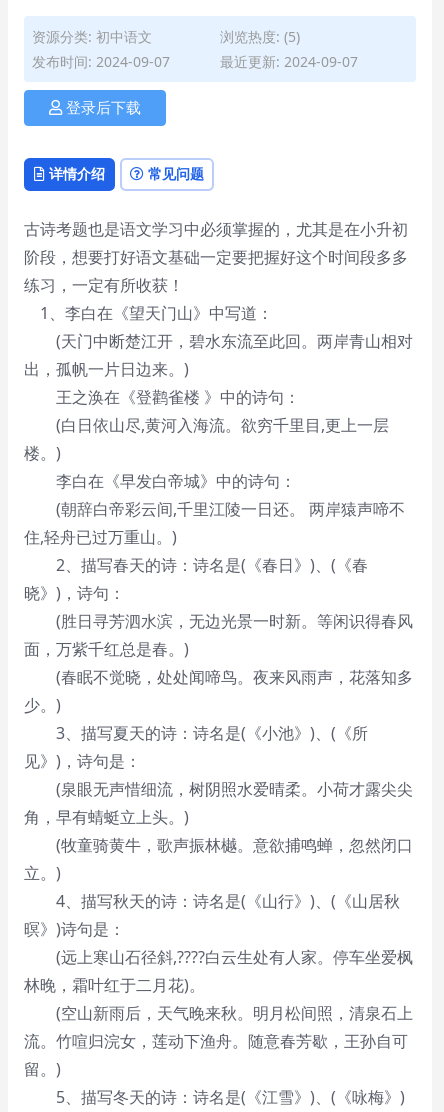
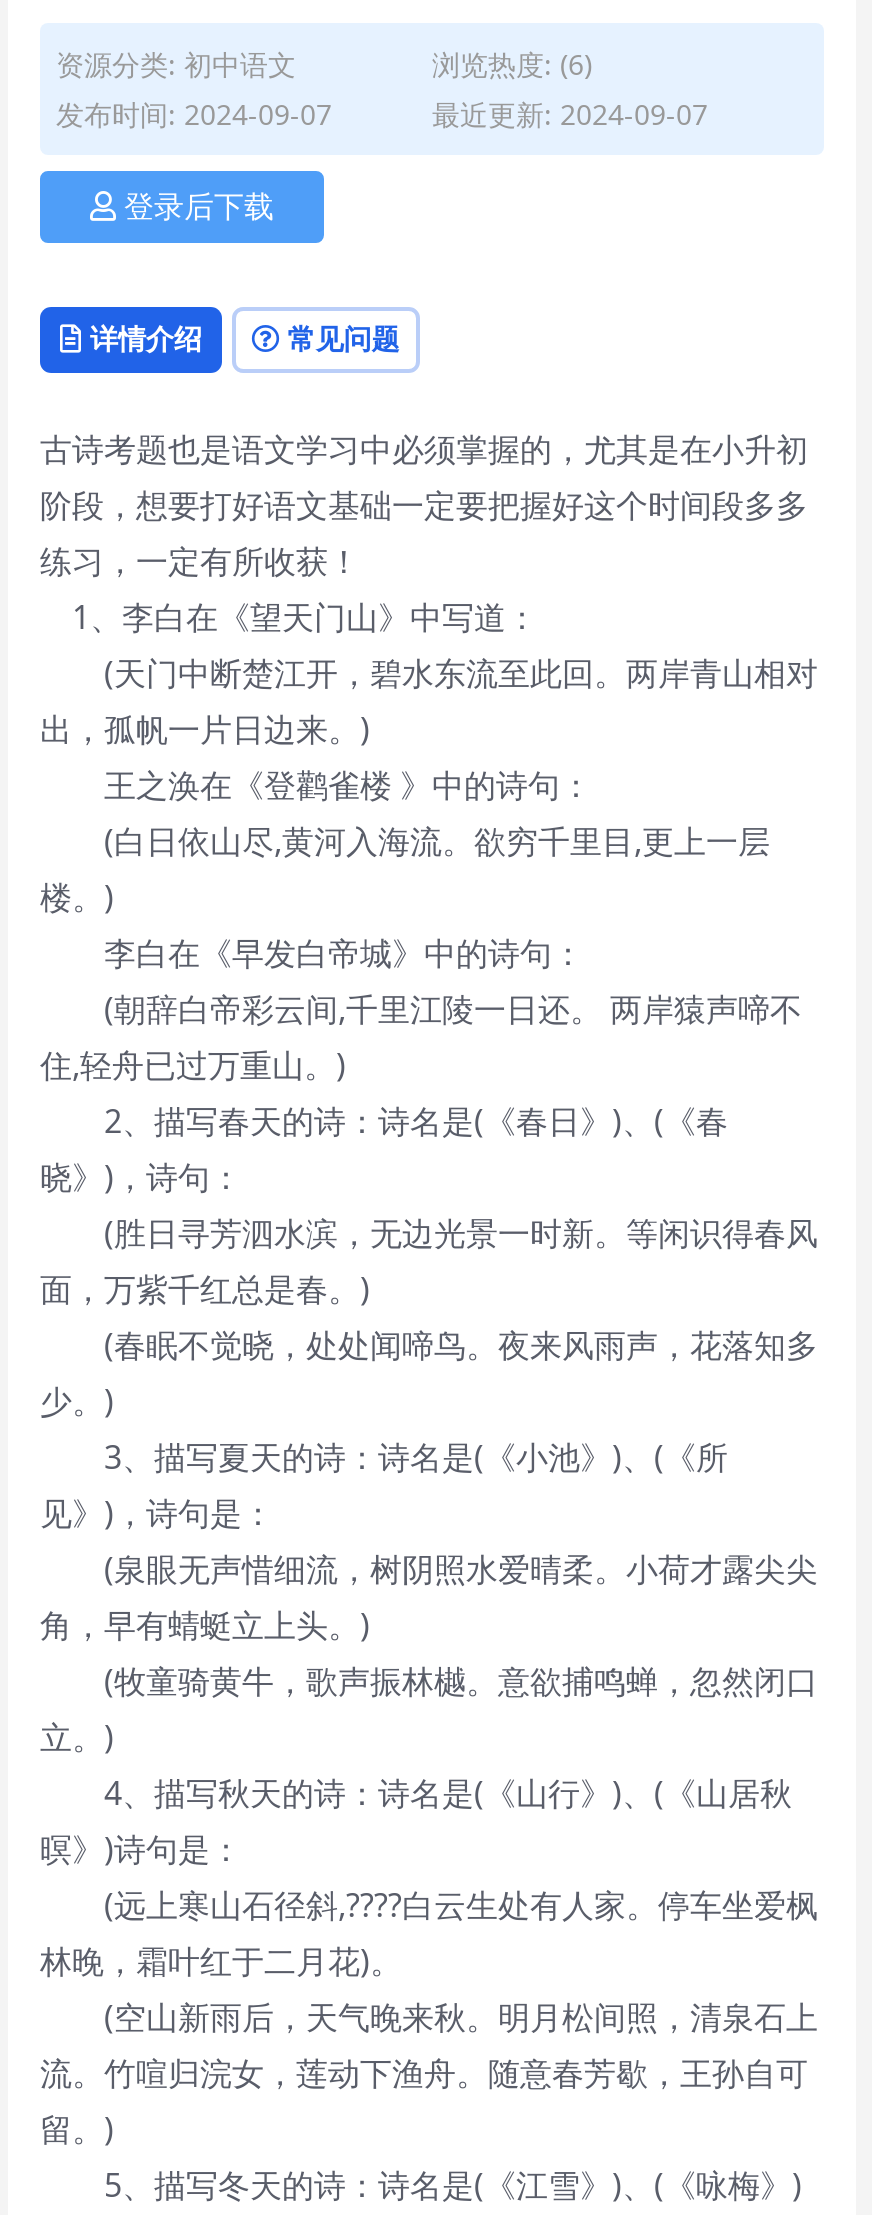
- 浏览热度: (5)
+ 浏览热度: (6)
